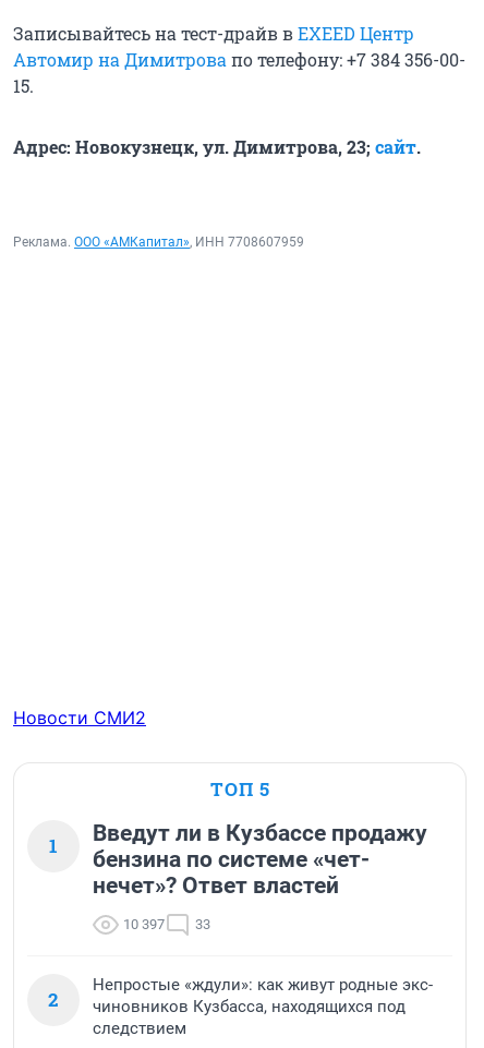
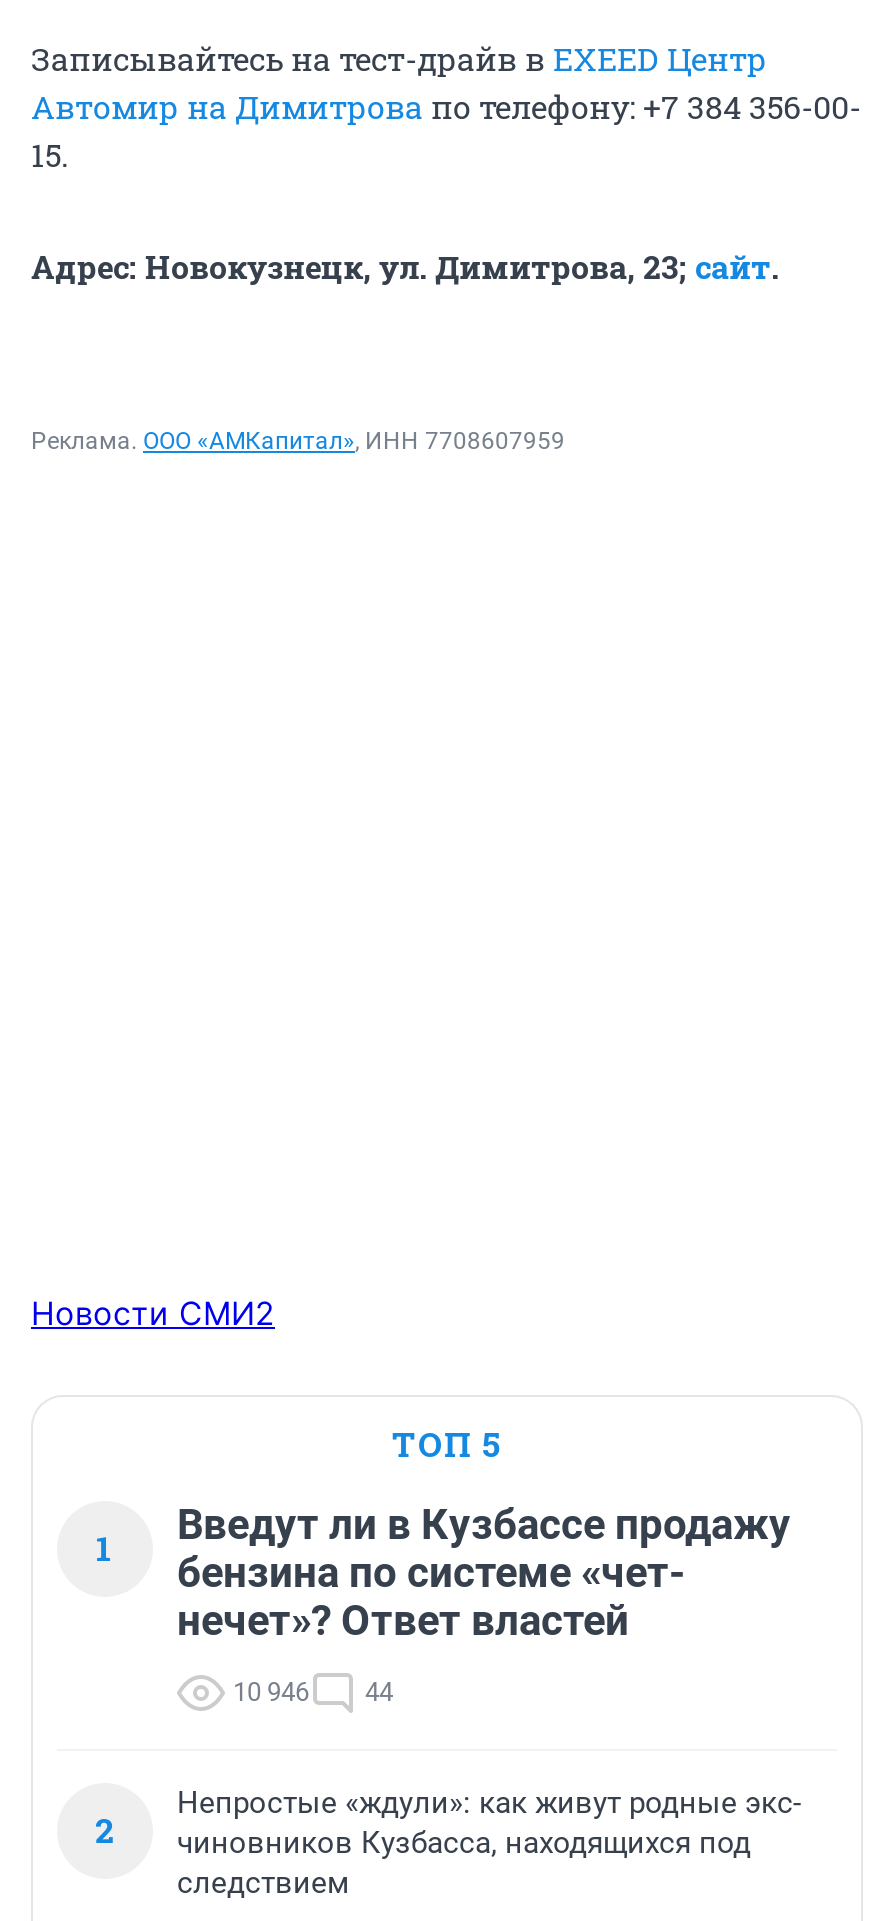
- 10 397
+ 10 946

- 33
+ 44
